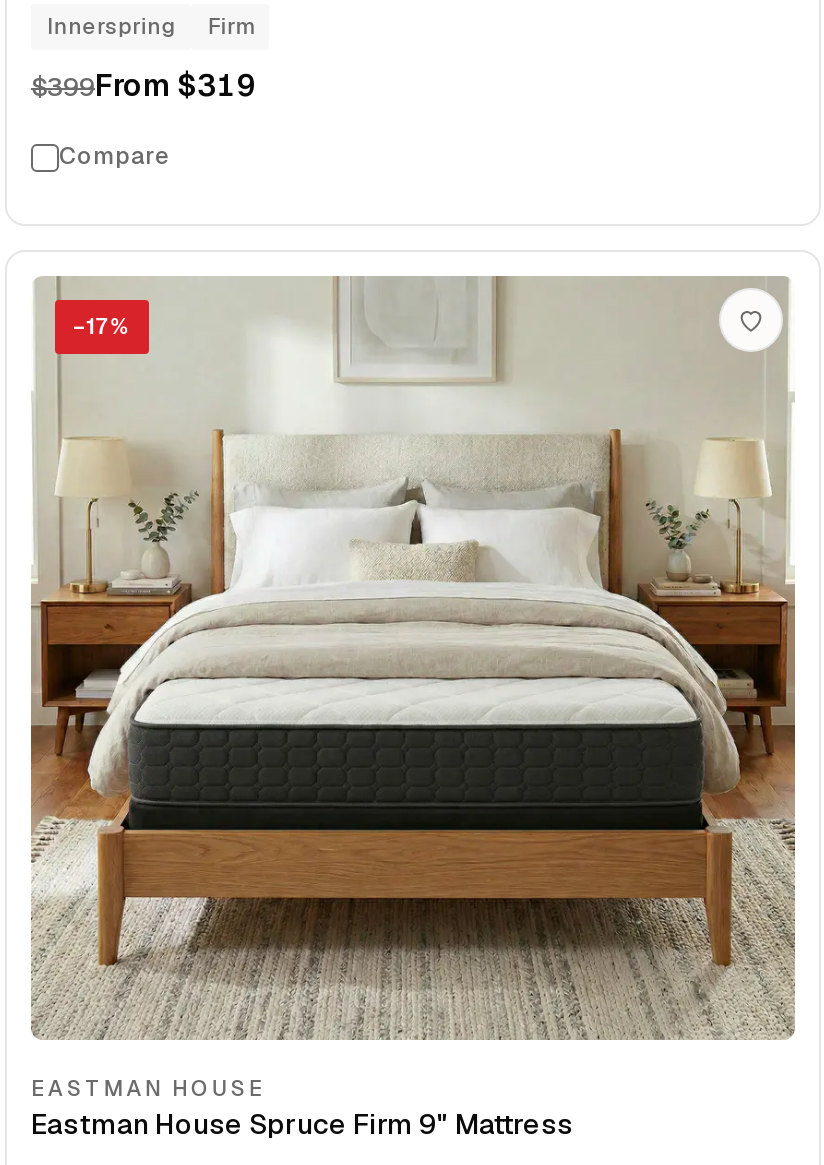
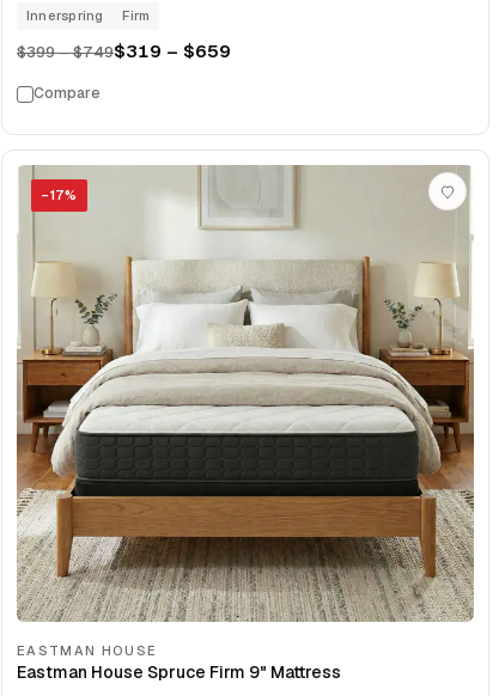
- $399From $319
+ $399 – $749$319 – $659
